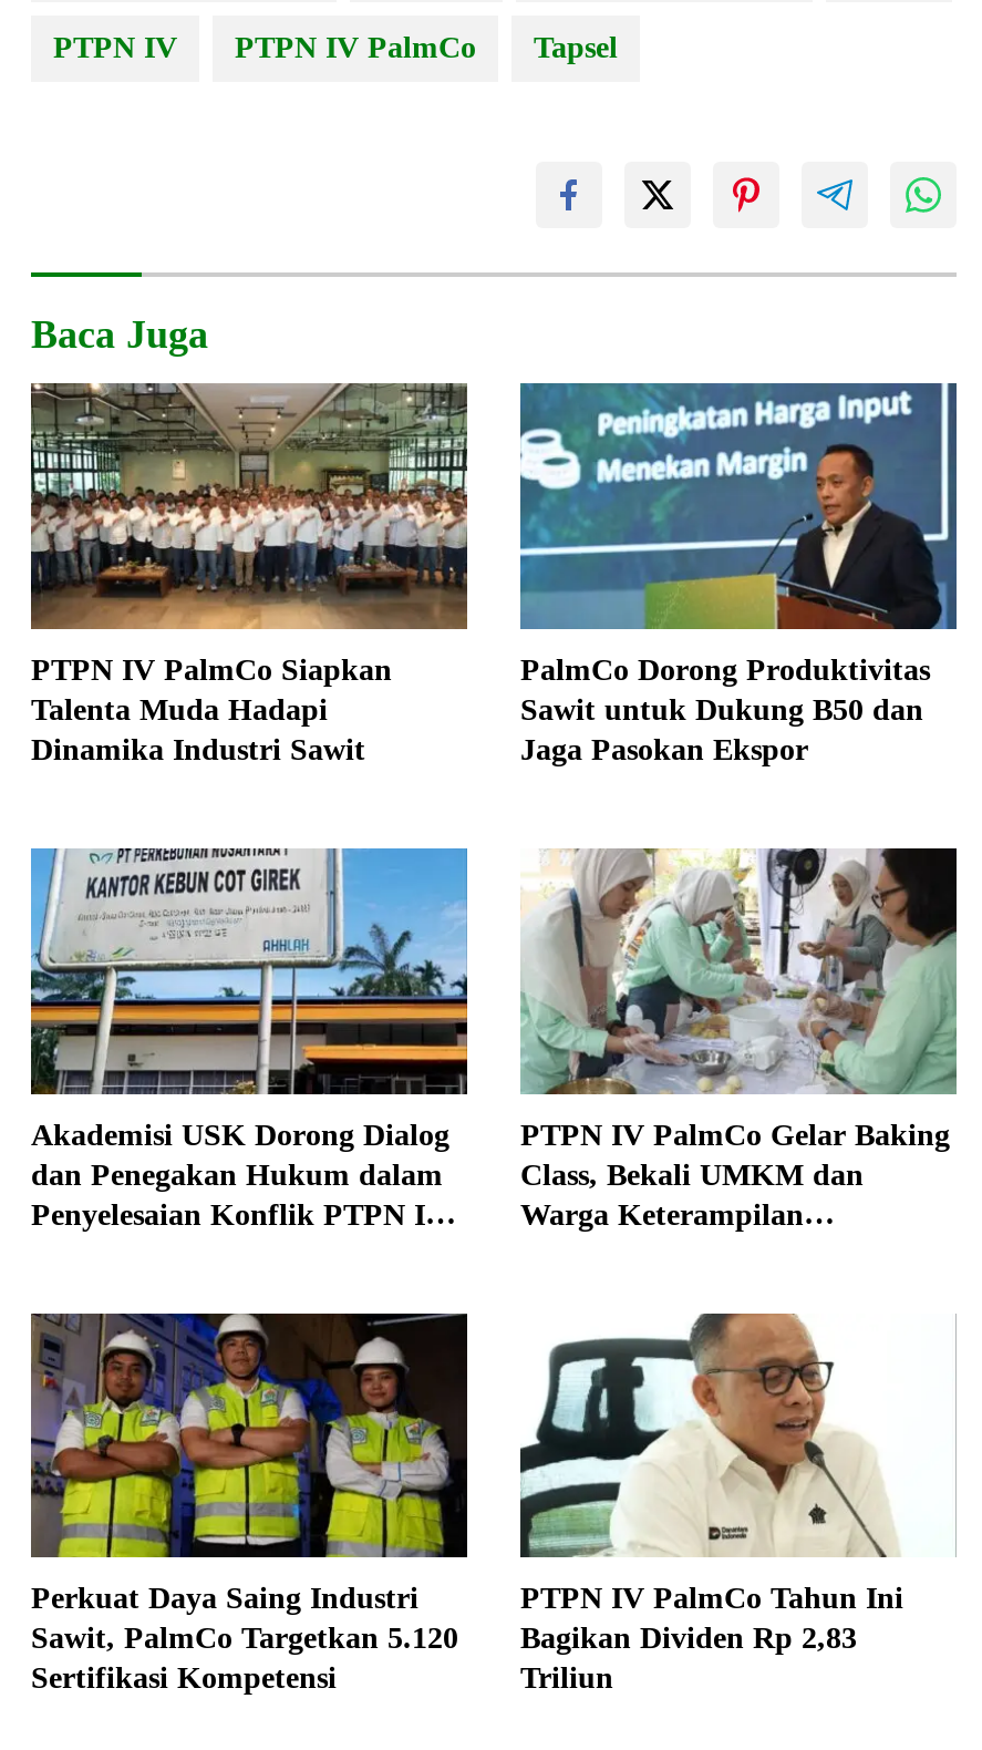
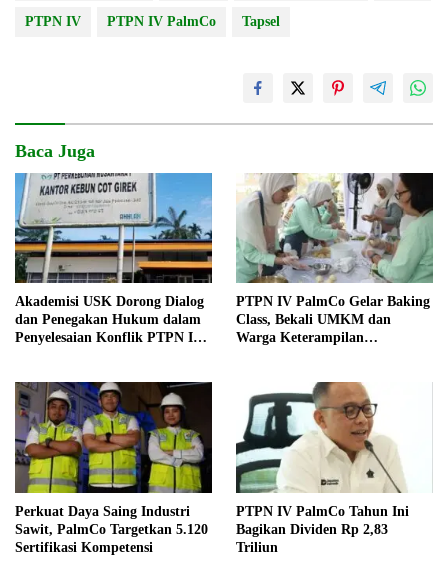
- [image]
- PTPN IV PalmCo Siapkan
- Talenta Muda Hadapi
- Dinamika Industri Sawit

- [image]
- PalmCo Dorong Produktivitas
- Sawit untuk Dukung B50 dan
- Jaga Pasokan Ekspor
